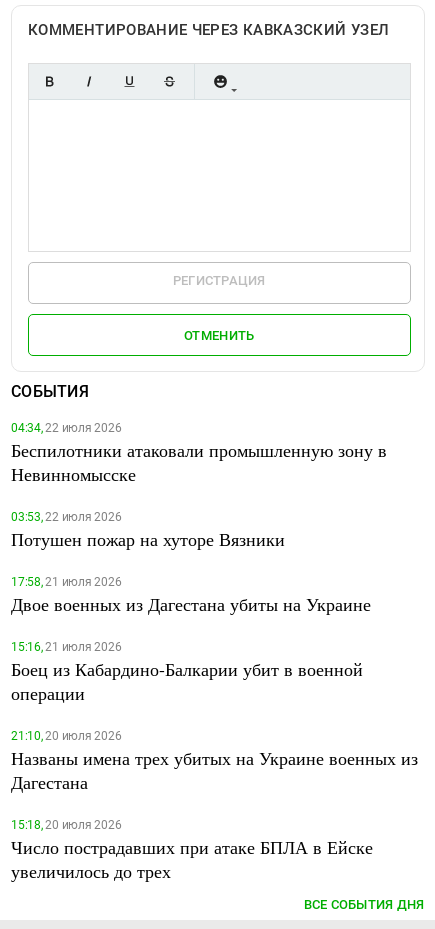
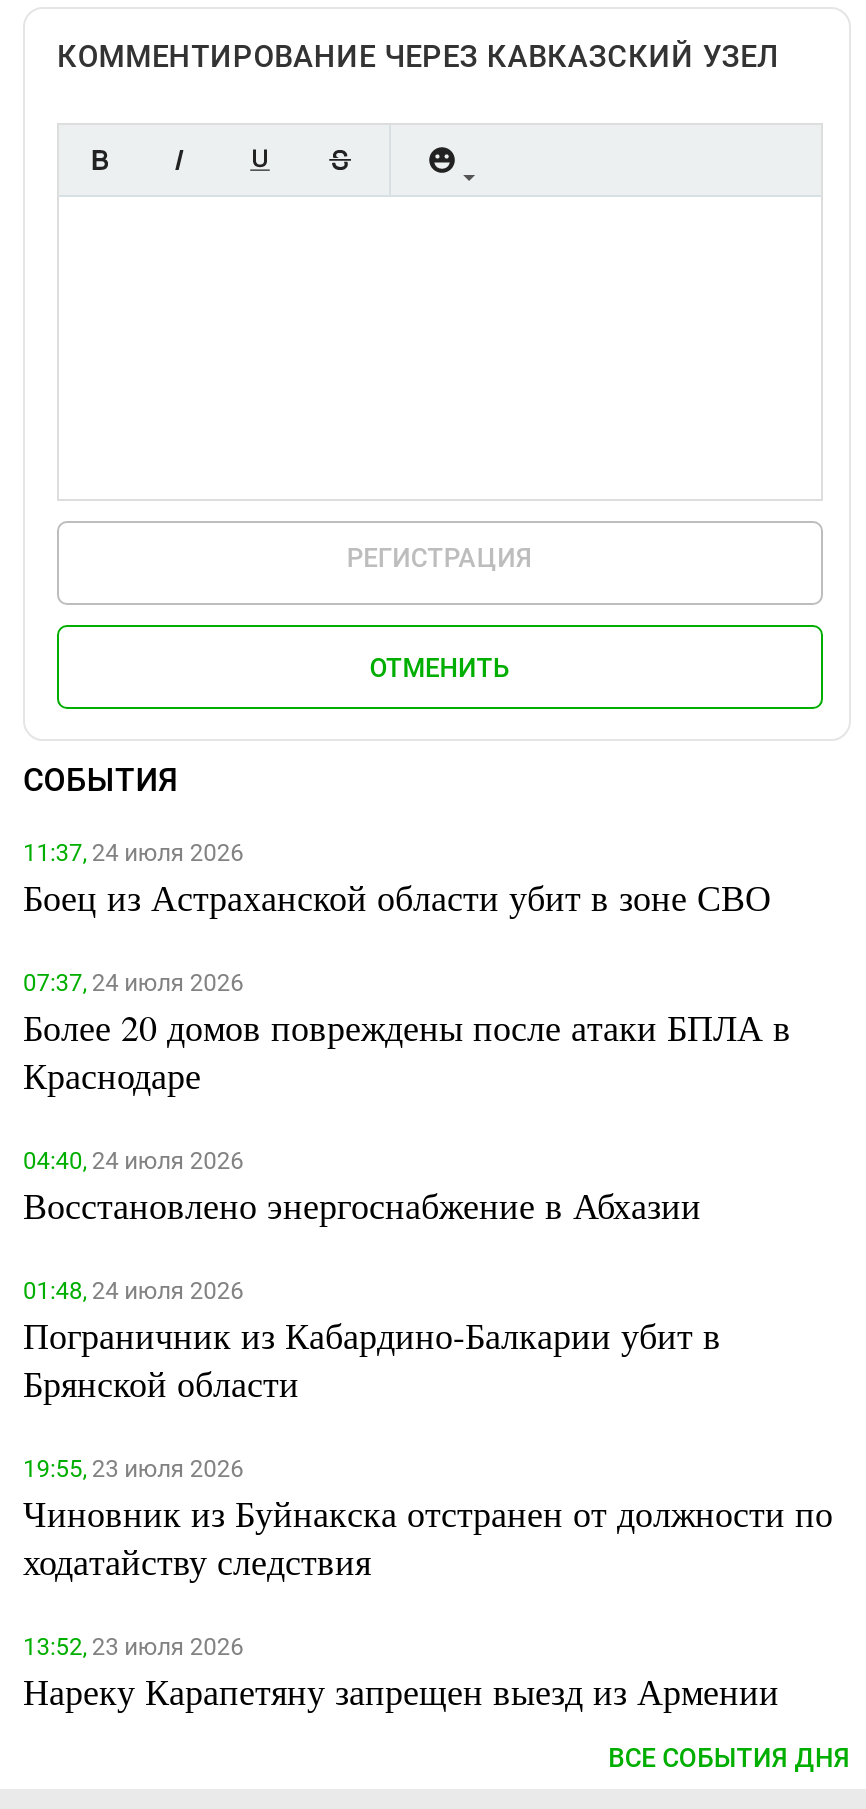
- 04:34, 22 июля 2026
- Беспилотники атаковали промышленную зону в
- Невинномысске
+ 11:37, 24 июля 2026
+ Боец из Астраханской области убит в зоне СВО

- 03:53, 22 июля 2026
- Потушен пожар на хуторе Вязники
+ 07:37, 24 июля 2026
+ Более 20 домов повреждены после атаки БПЛА в
+ Краснодаре

- 17:58, 21 июля 2026
- Двое военных из Дагестана убиты на Украине
+ 04:40, 24 июля 2026
+ Восстановлено энергоснабжение в Абхазии

- 15:16, 21 июля 2026
- Боец из Кабардино-Балкарии убит в военной
- операции
+ 01:48, 24 июля 2026
+ Пограничник из Кабардино-Балкарии убит в
+ Брянской области

- 21:10, 20 июля 2026
- Названы имена трех убитых на Украине военных из
- Дагестана
+ 19:55, 23 июля 2026
+ Чиновник из Буйнакска отстранен от должности по
+ ходатайству следствия

- 15:18, 20 июля 2026
- Число пострадавших при атаке БПЛА в Ейске
- увеличилось до трех
+ 13:52, 23 июля 2026
+ Нареку Карапетяну запрещен выезд из Армении
